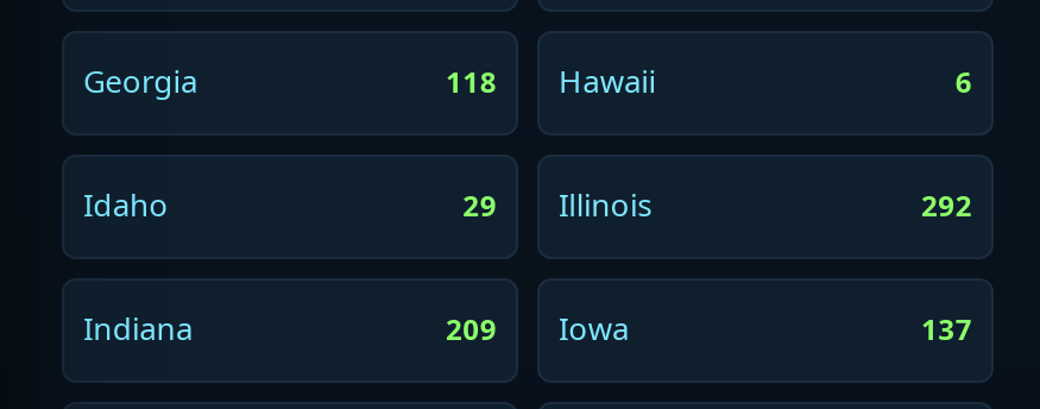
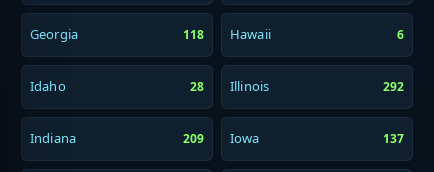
- 29 Illinois
+ 28 Illinois
